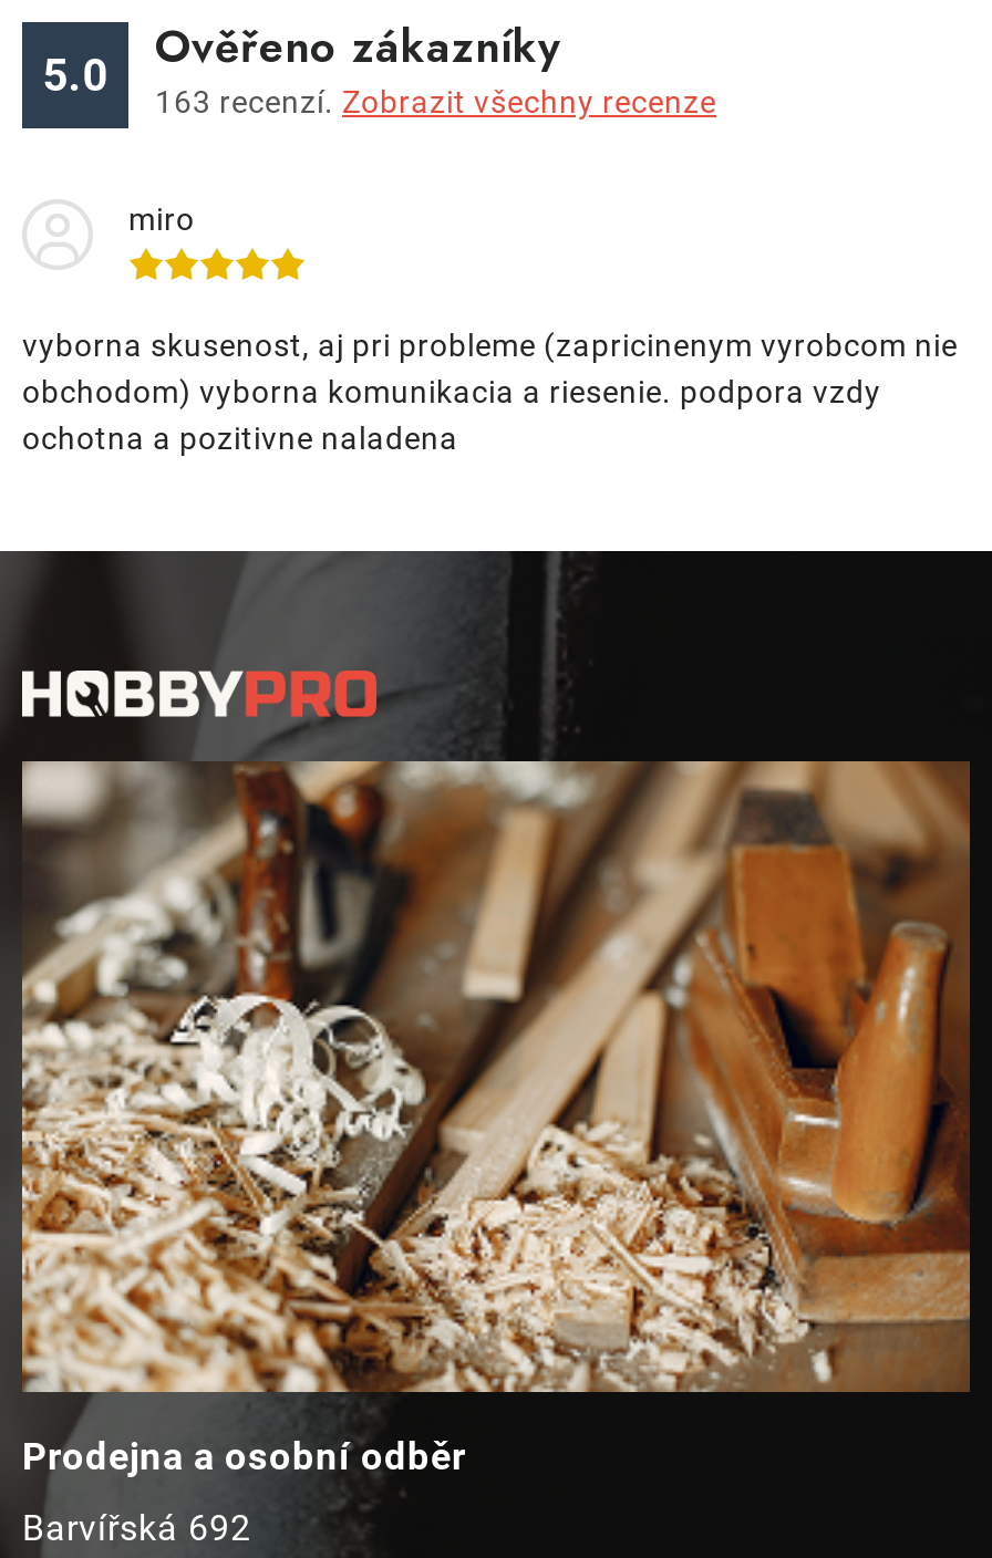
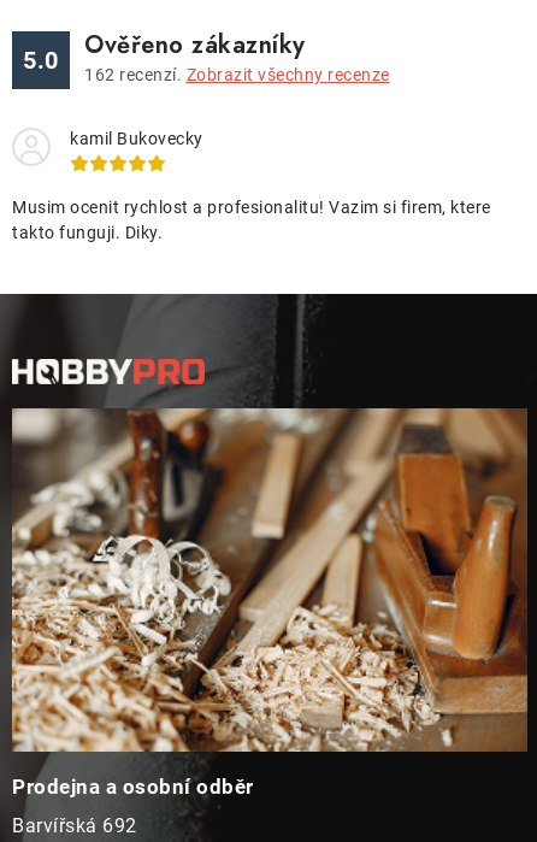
- 163 recenzí. Zobrazit všechny recenze
+ 162 recenzí. Zobrazit všechny recenze

- miro
+ kamil Bukovecky

- vyborna skusenost, aj pri probleme (zapricinenym vyrobcom nie
- obchodom) vyborna komunikacia a riesenie. podpora vzdy
- ochotna a pozitivne naladena
+ Musim ocenit rychlost a profesionalitu! Vazim si firem, ktere
+ takto funguji. Diky.
